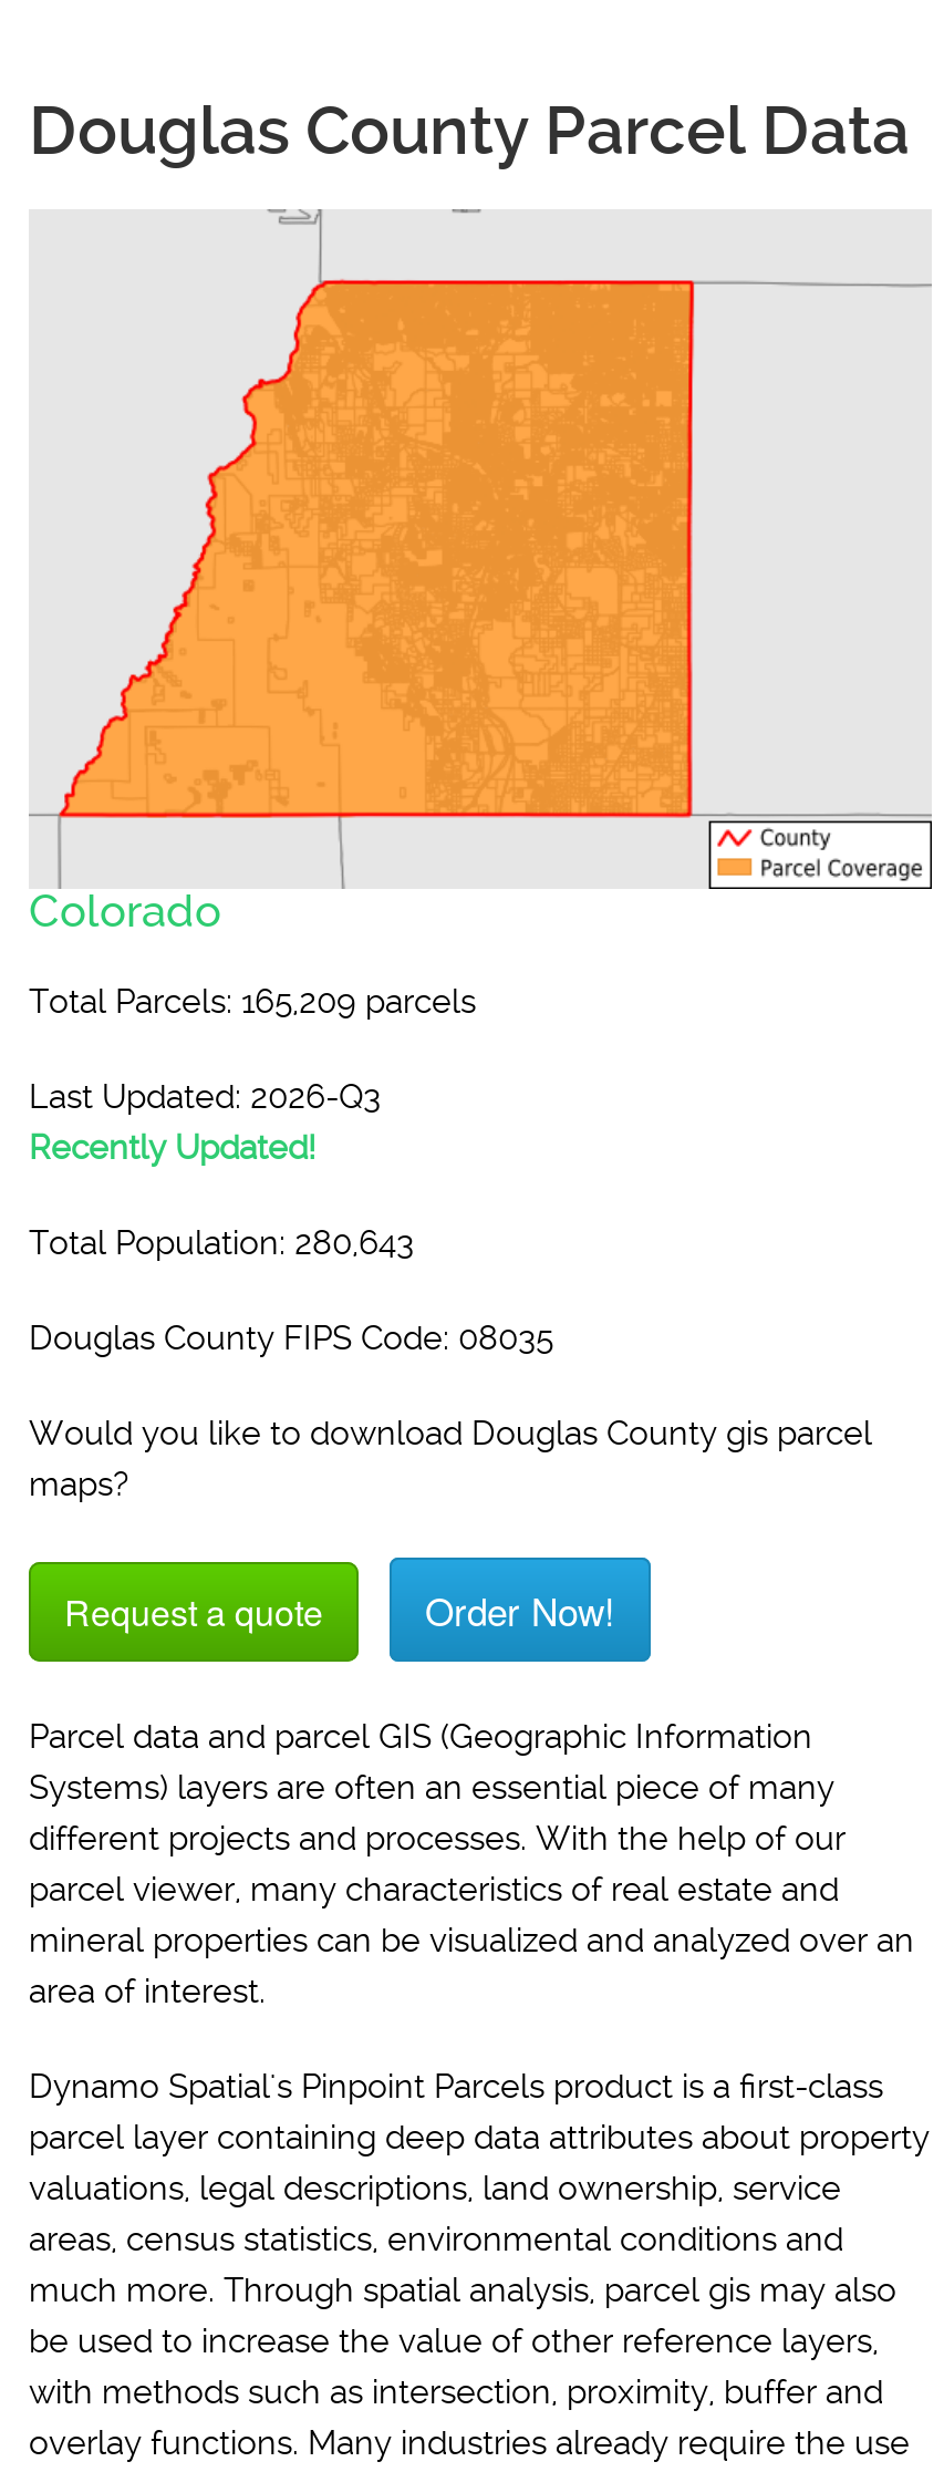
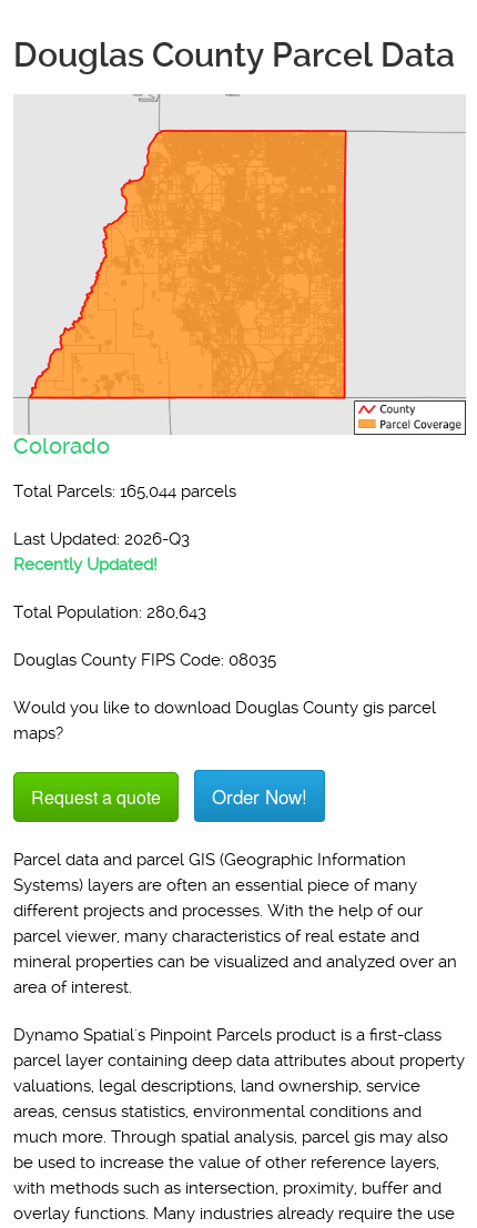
- Total Parcels: 165,209 parcels
+ Total Parcels: 165,044 parcels
